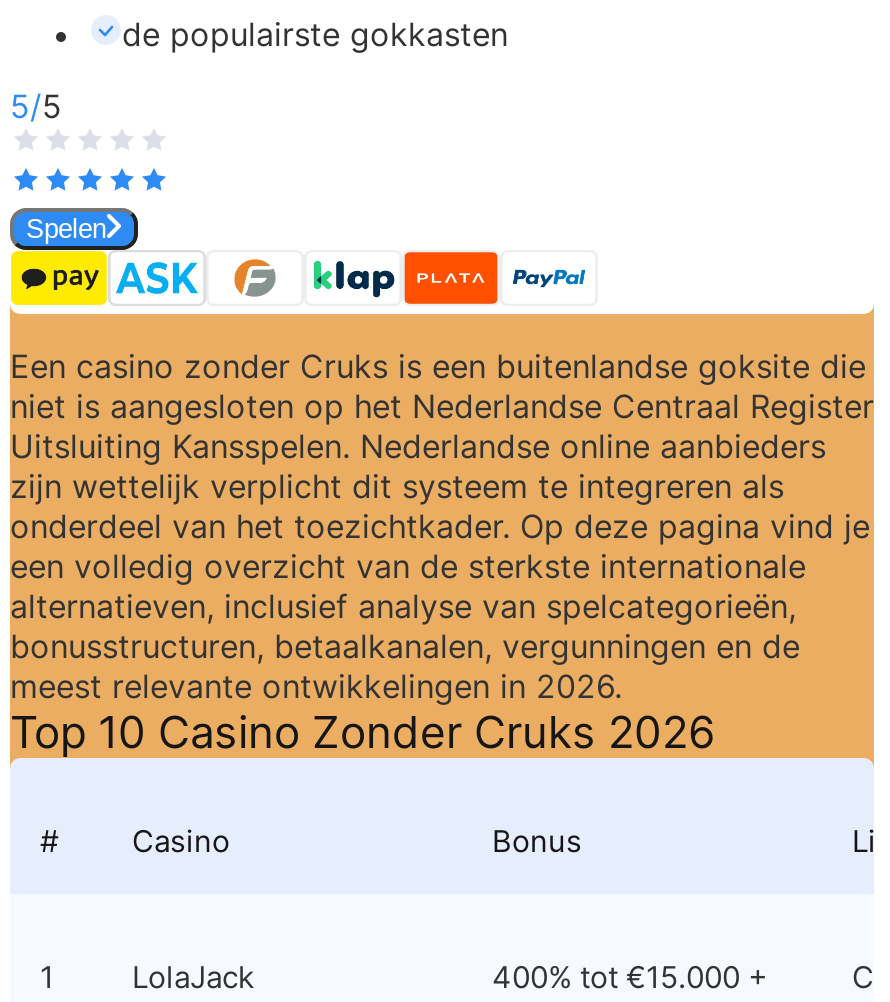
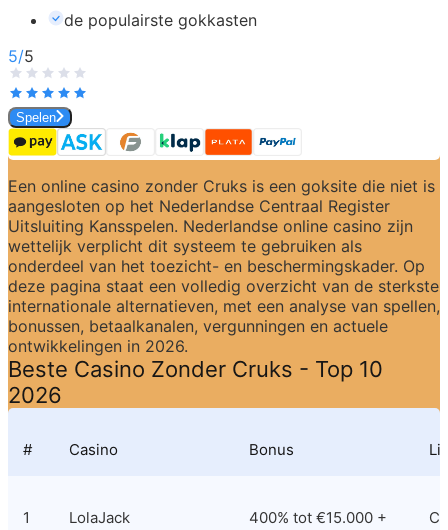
- Een casino zonder Cruks is een buitenlandse goksite die
- niet is aangesloten op het Nederlandse Centraal Register
- Uitsluiting Kansspelen. Nederlandse online aanbieders
- zijn wettelijk verplicht dit systeem te integreren als
- onderdeel van het toezichtkader. Op deze pagina vind je
- een volledig overzicht van de sterkste internationale
- alternatieven, inclusief analyse van spelcategorieën,
- bonusstructuren, betaalkanalen, vergunningen en de
- meest relevante ontwikkelingen in 2026.
- Top 10 Casino Zonder Cruks 2026
+ Een online casino zonder Cruks is een goksite die niet is
+ aangesloten op het Nederlandse Centraal Register
+ Uitsluiting Kansspelen. Nederlandse online casino zijn
+ wettelijk verplicht dit systeem te gebruiken als
+ onderdeel van het toezicht- en beschermingskader. Op
+ deze pagina staat een volledig overzicht van de sterkste
+ internationale alternatieven, met een analyse van spellen,
+ bonussen, betaalkanalen, vergunningen en actuele
+ ontwikkelingen in 2026.
+ Beste Casino Zonder Cruks - Top 10
+ 2026
